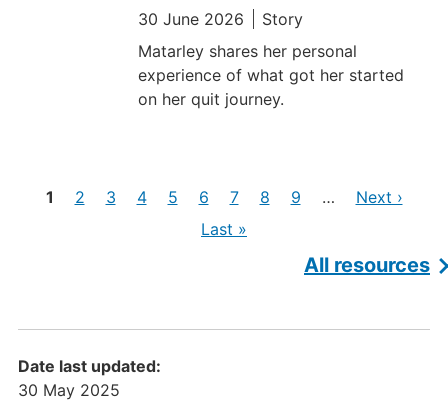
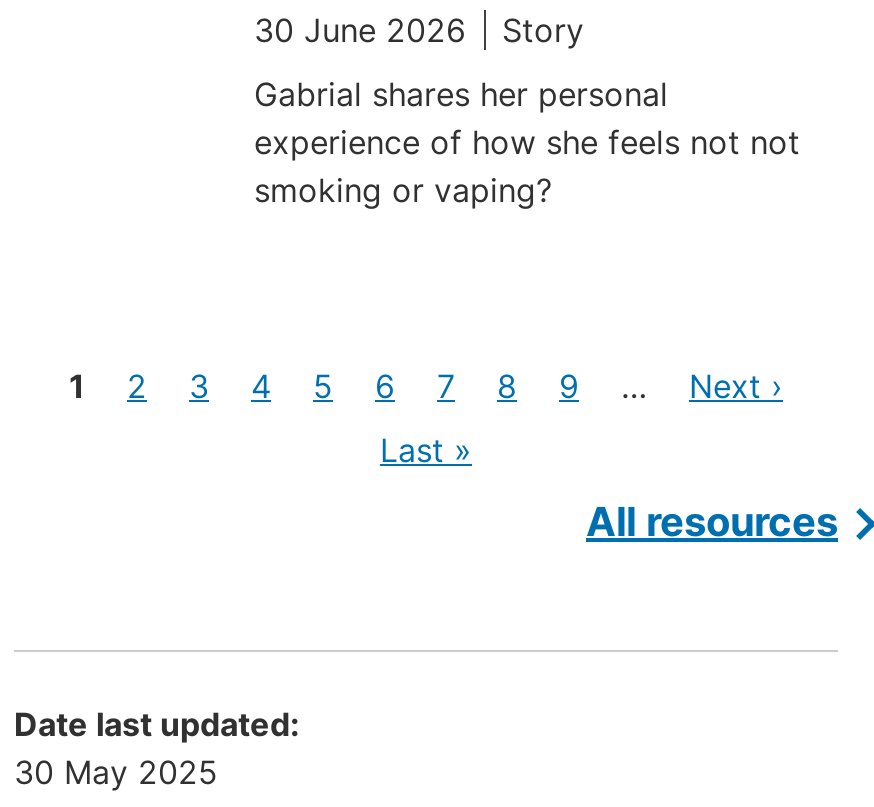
- Matarley shares her personal
- experience of what got her started
- on her quit journey.
+ Gabrial shares her personal
+ experience of how she feels not not
+ smoking or vaping?
